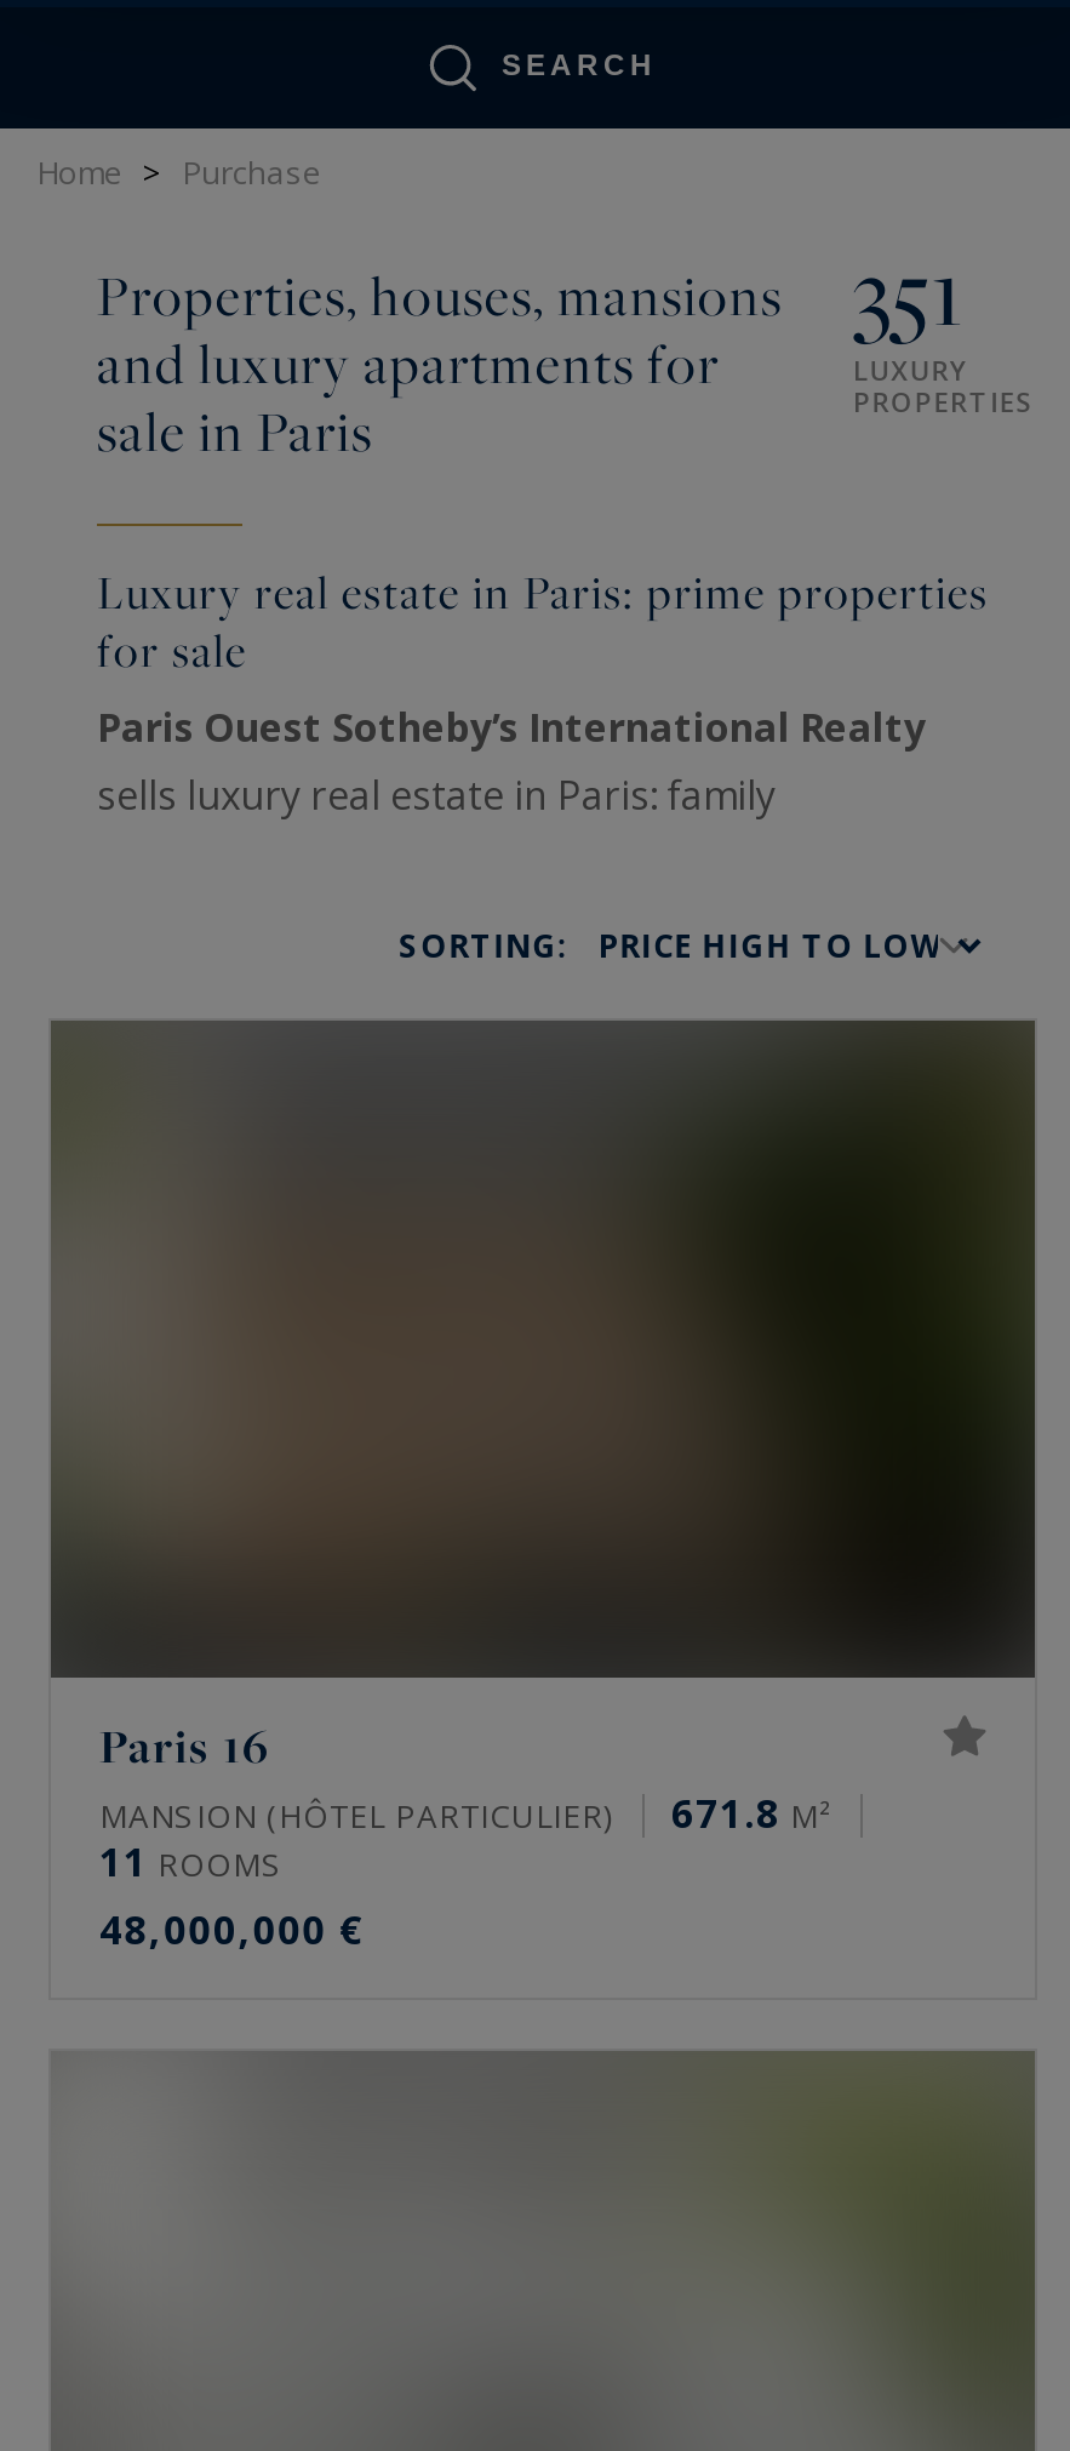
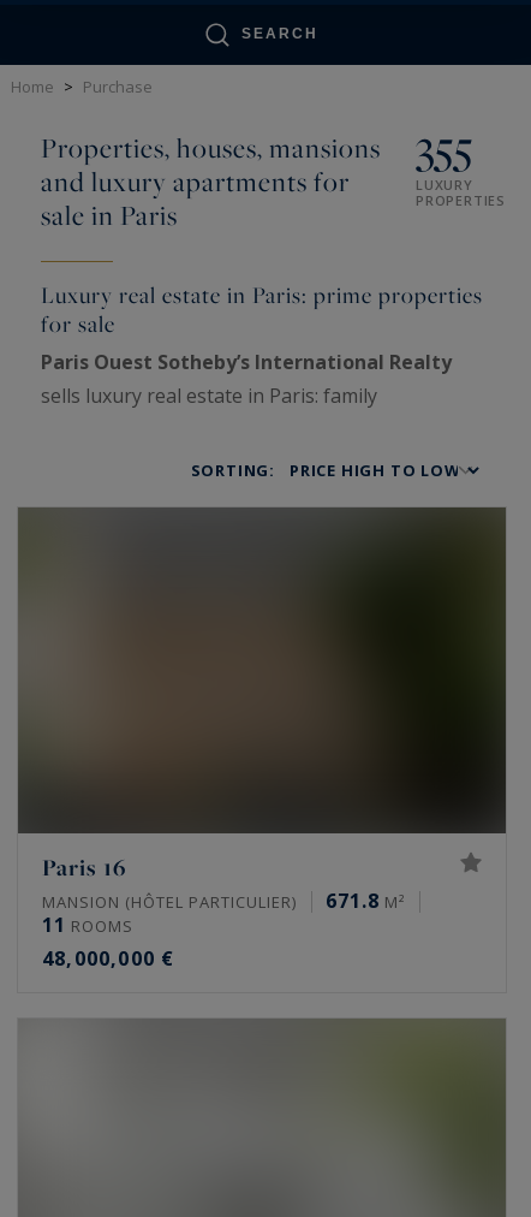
- Properties, houses, mansions 351
+ Properties, houses, mansions 355
